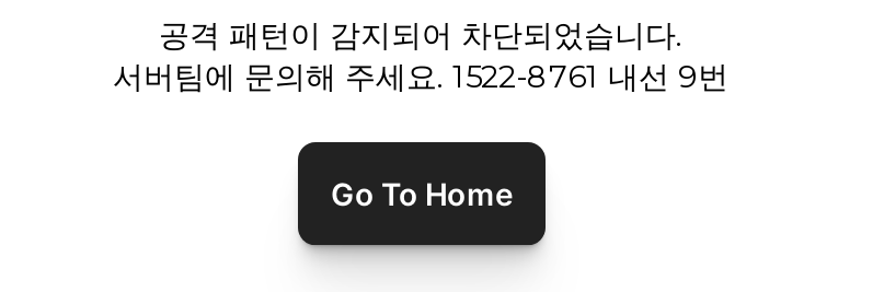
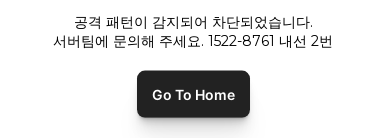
- 서버팀에 문의해 주세요. 1522-8761 내선 9번
+ 서버팀에 문의해 주세요. 1522-8761 내선 2번
